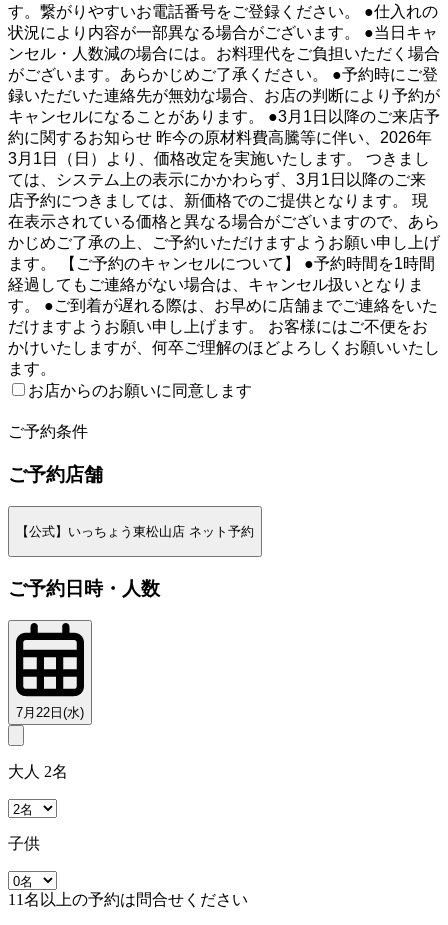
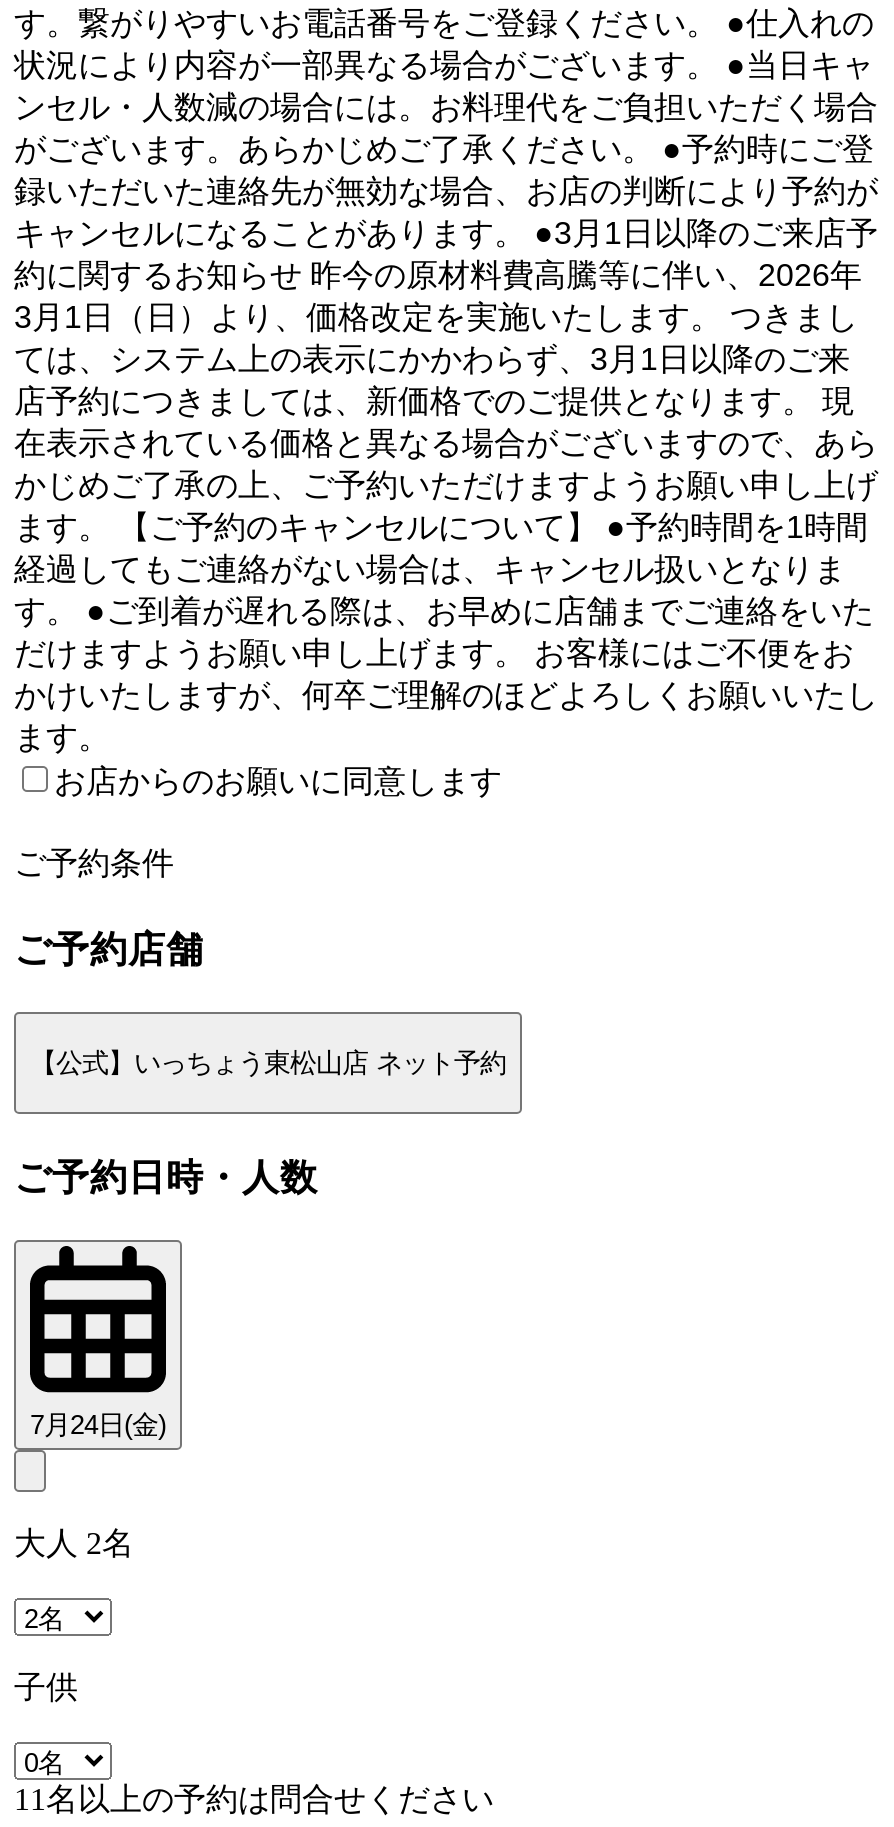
- 7月22日(水)
+ 7月24日(金)
